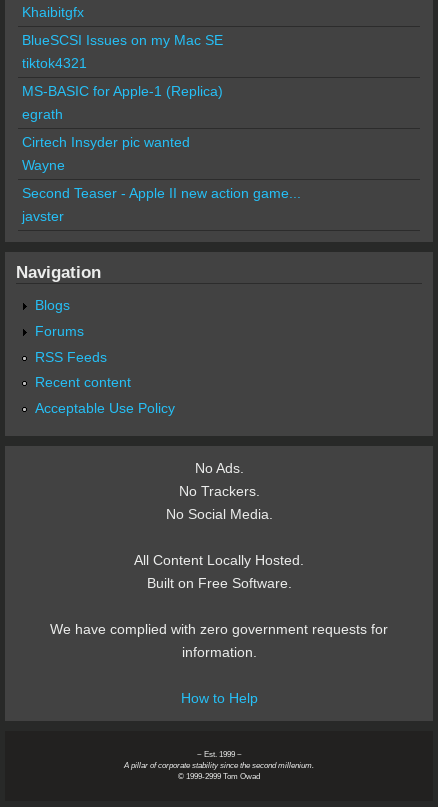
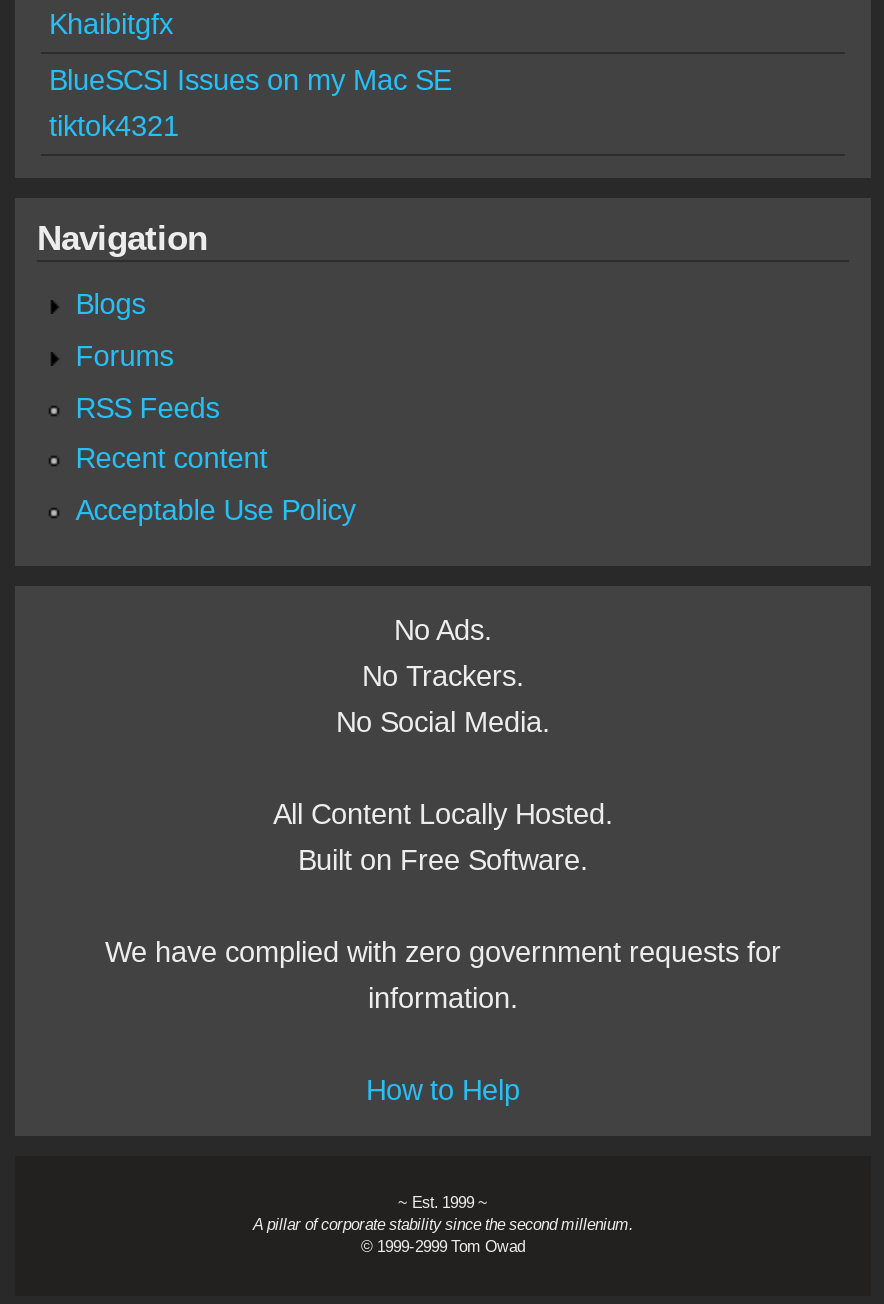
- MS-BASIC for Apple-1 (Replica)
- egrath
- Cirtech Insyder pic wanted
- Wayne
- Second Teaser - Apple II new action game...
- javster
